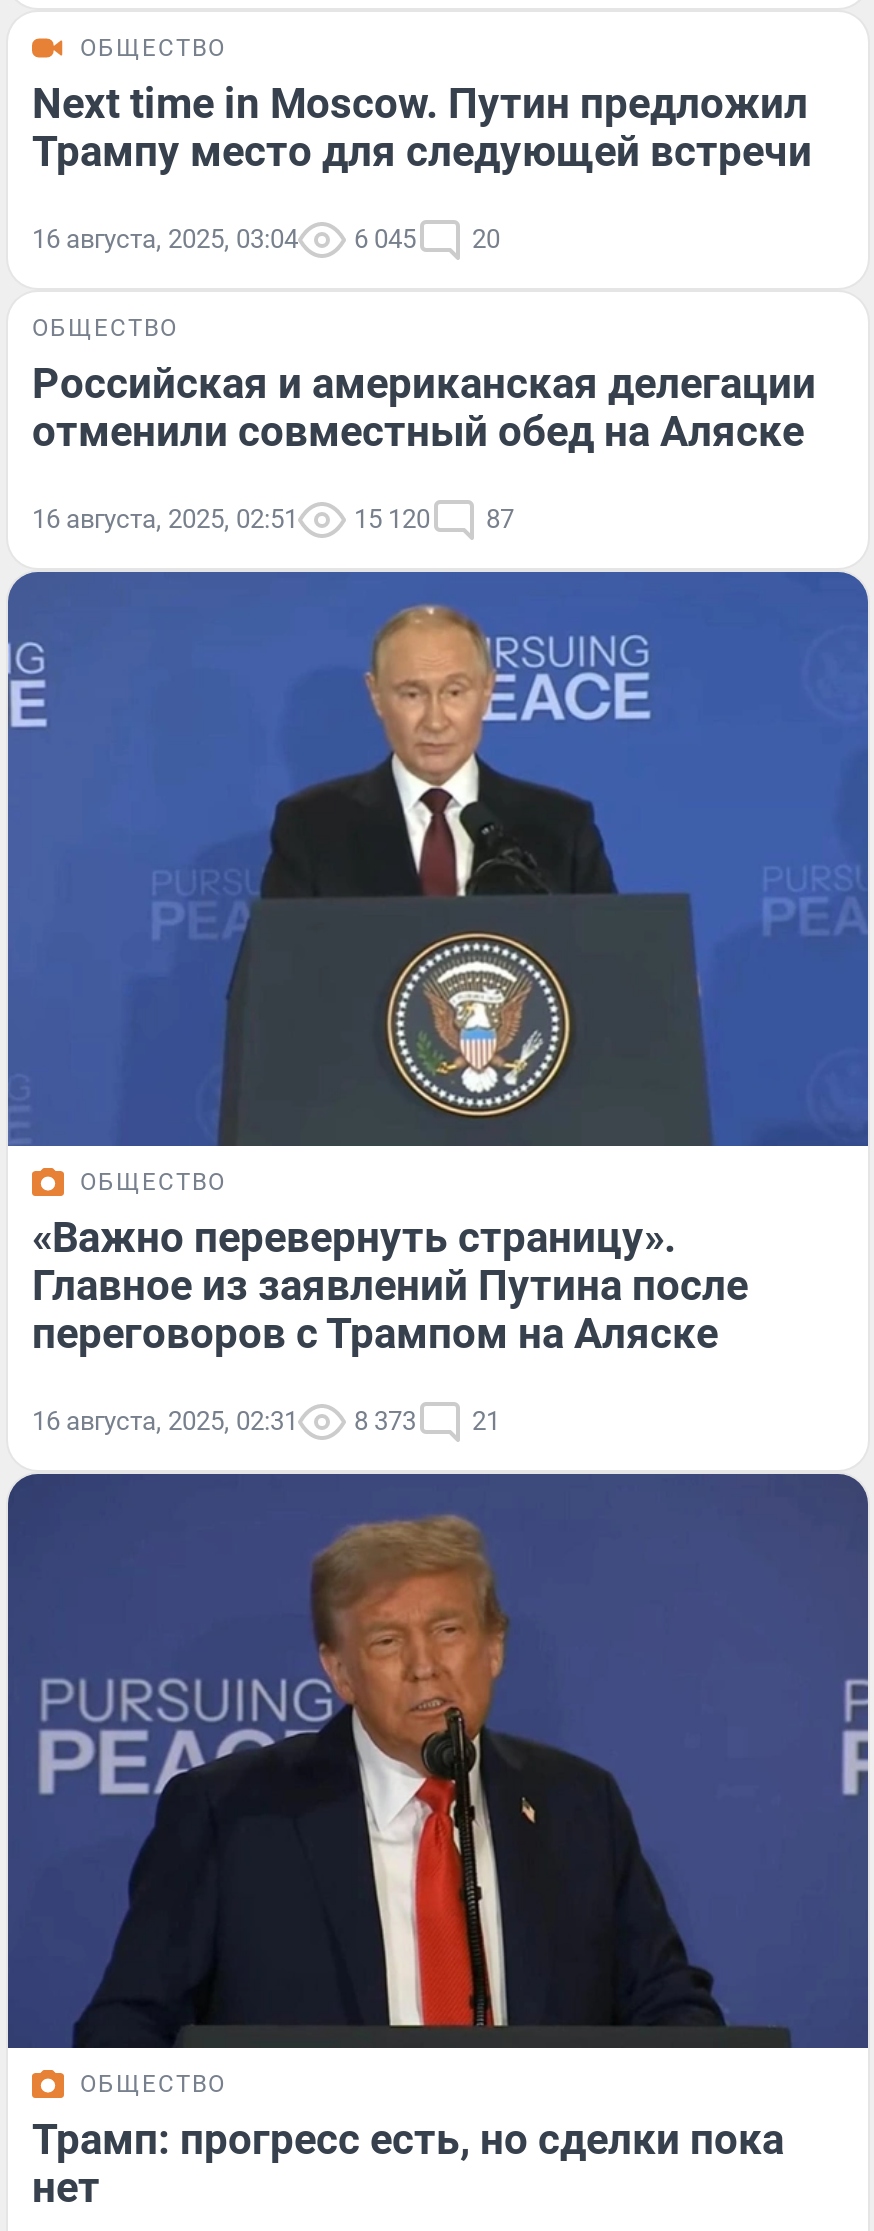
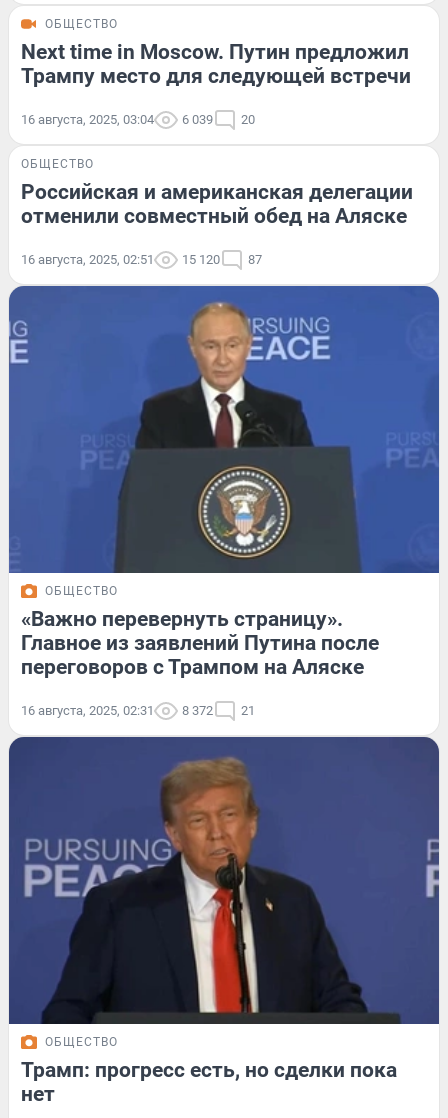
- 16 августа, 2025, 03:04 6 045 20
+ 16 августа, 2025, 03:04 6 039 20

- 16 августа, 2025, 02:31 8 373 21
+ 16 августа, 2025, 02:31 8 372 21
